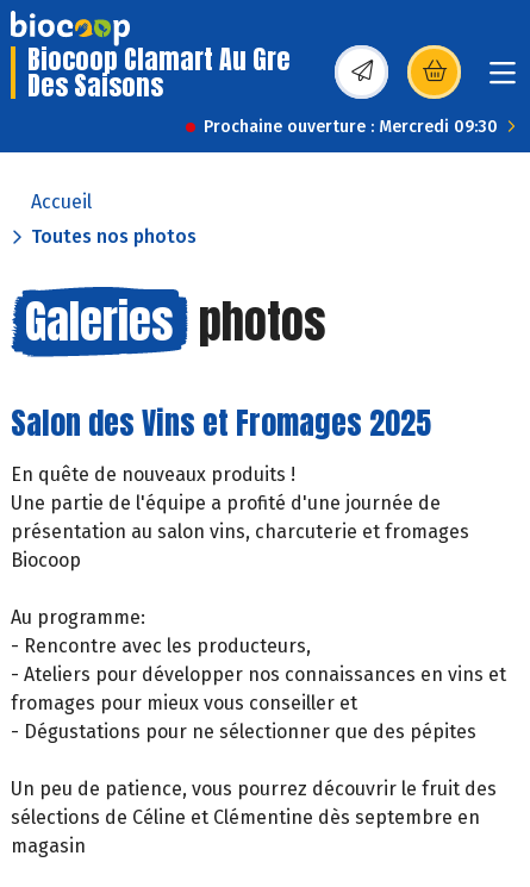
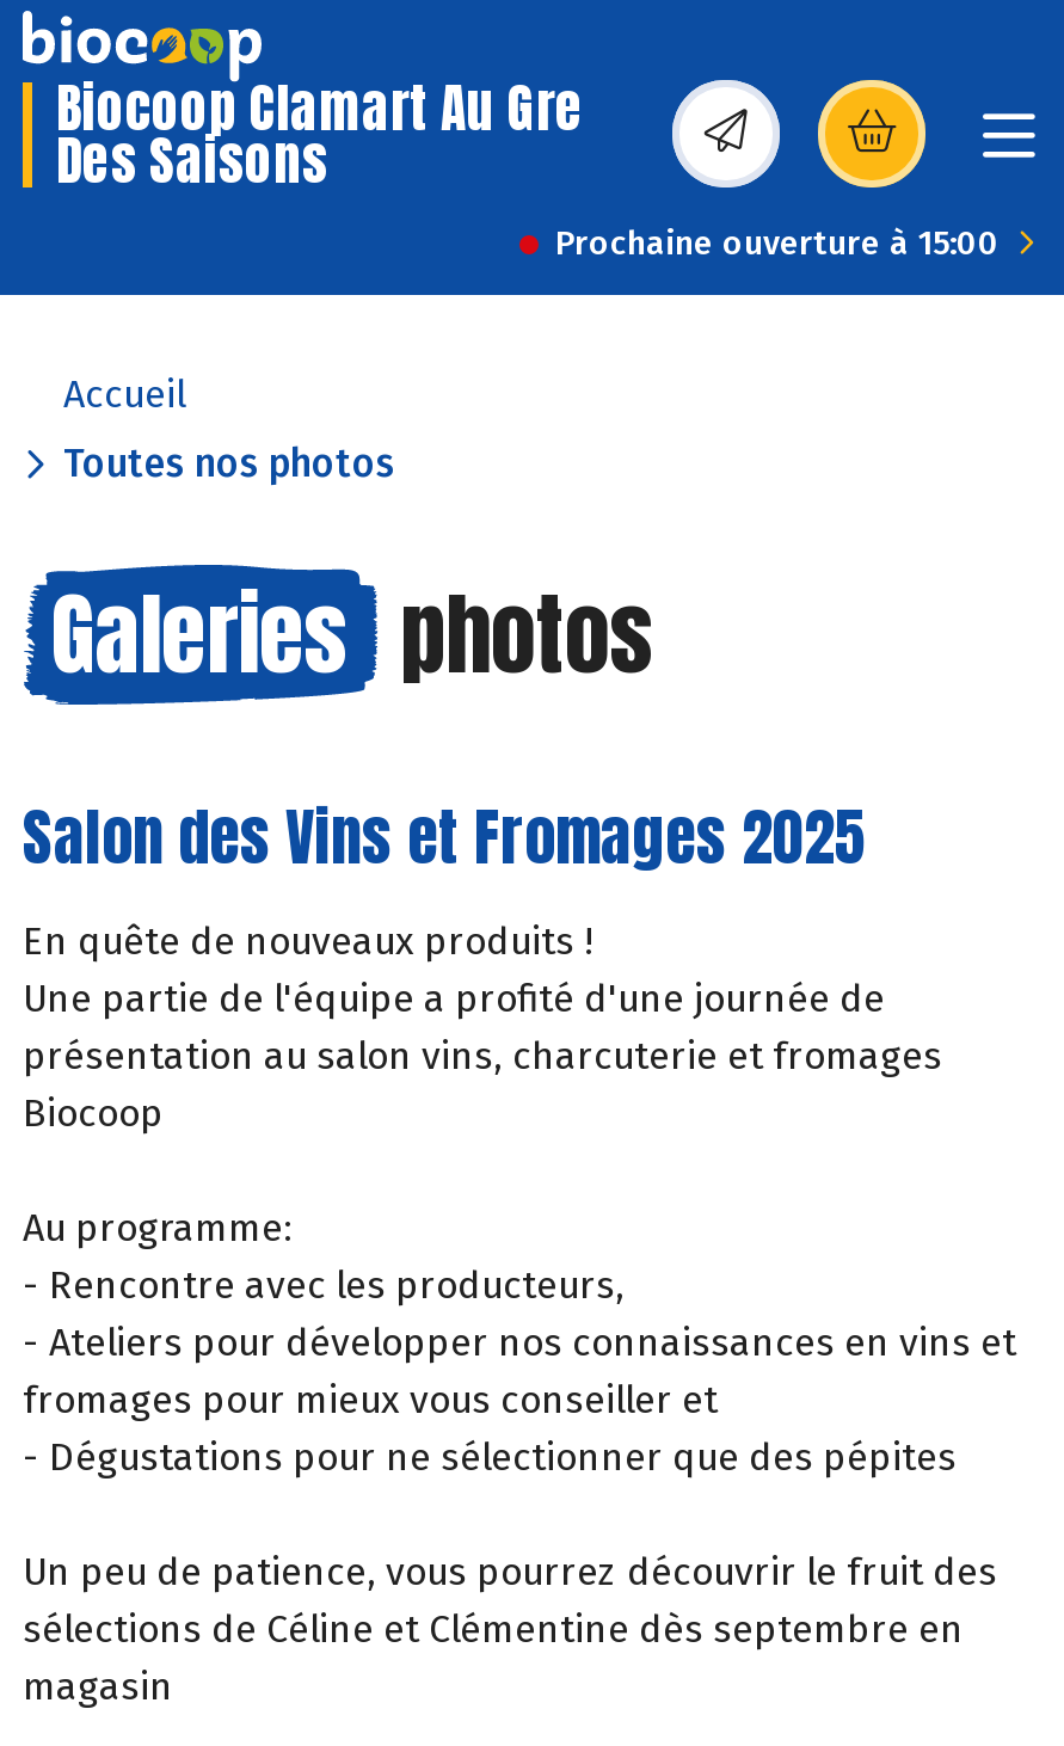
- Prochaine ouverture : Mercredi 09:30
+ Prochaine ouverture à 15:00
